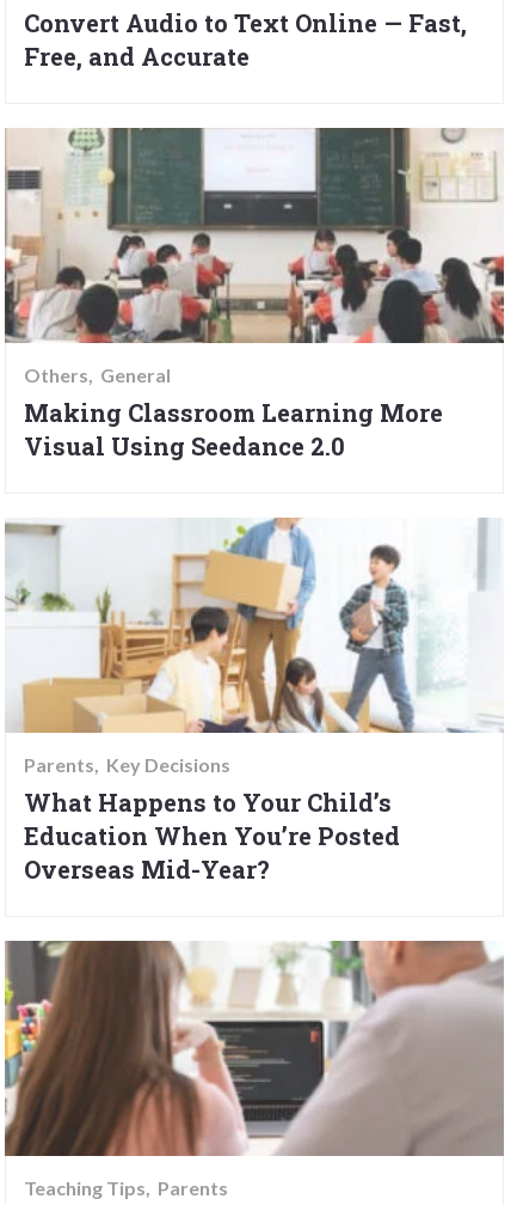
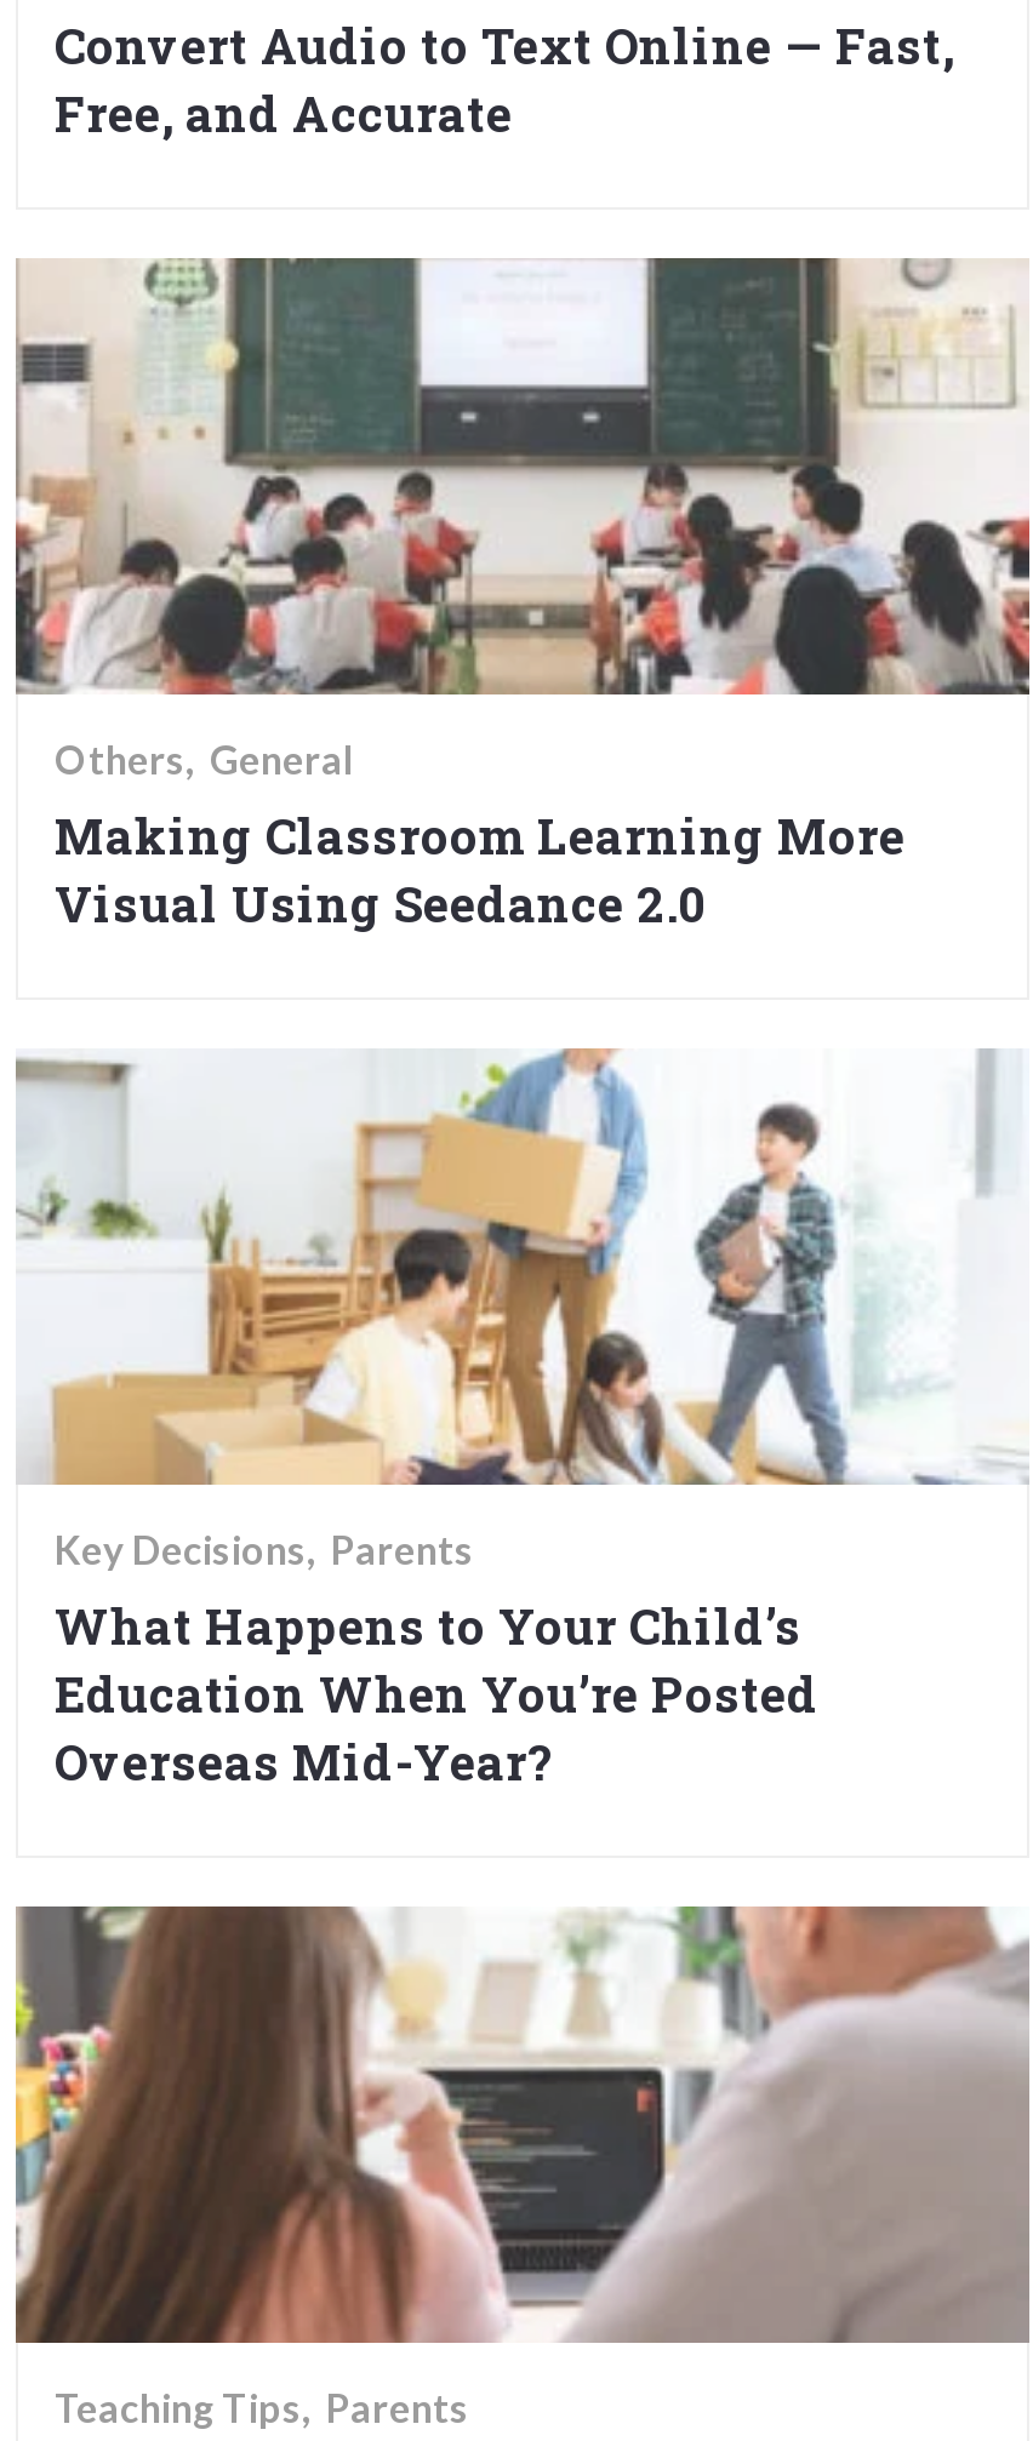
- Parents Key Decisions
+ Key Decisions Parents
